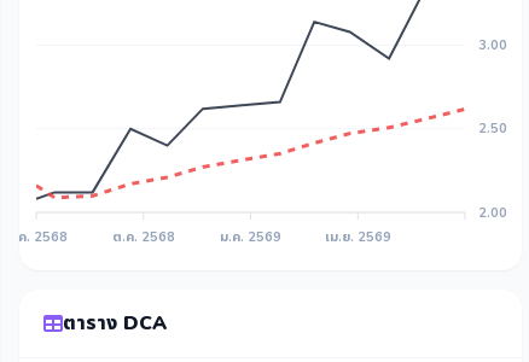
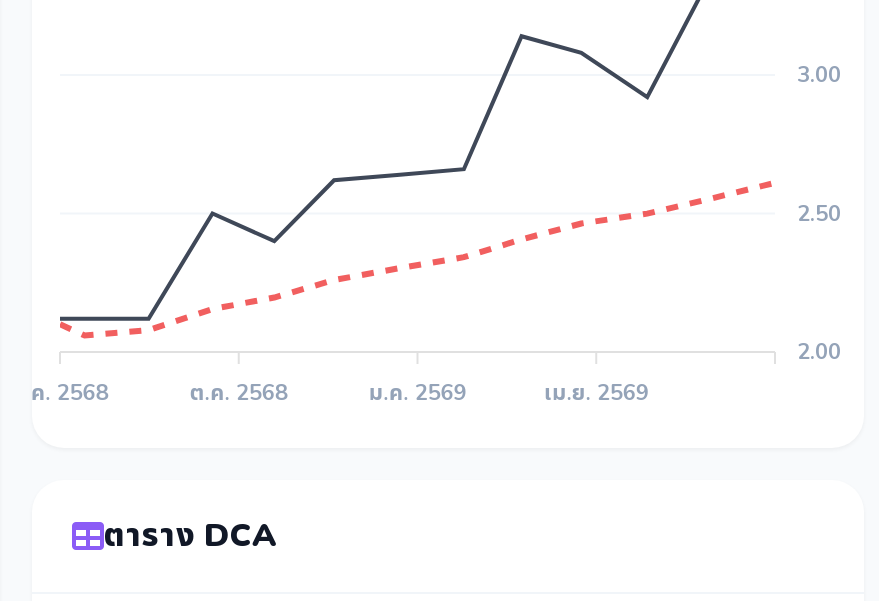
- [image]
+ [image]
